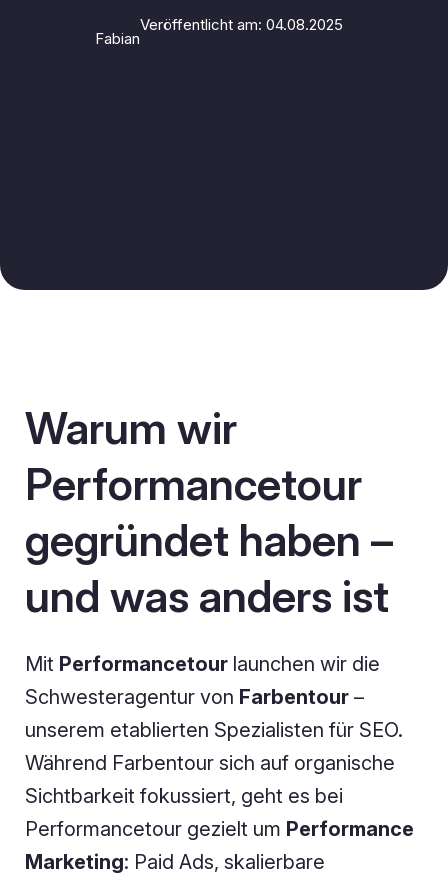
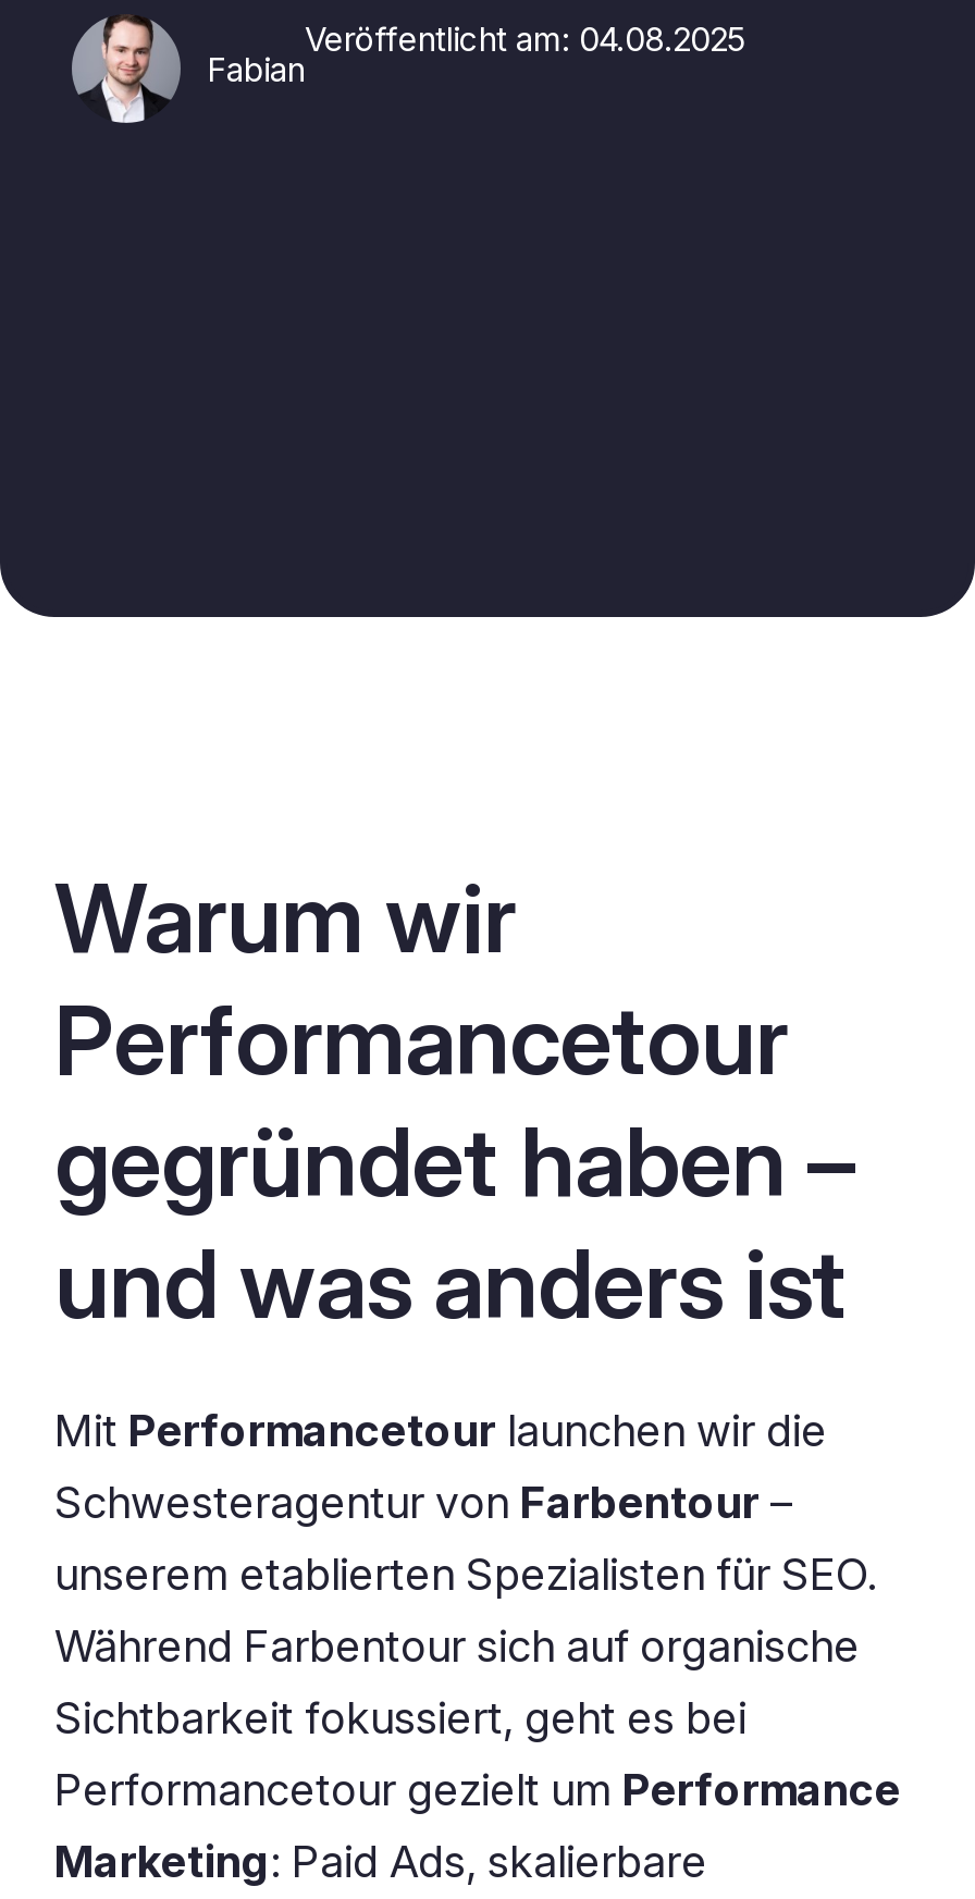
+ [image]
